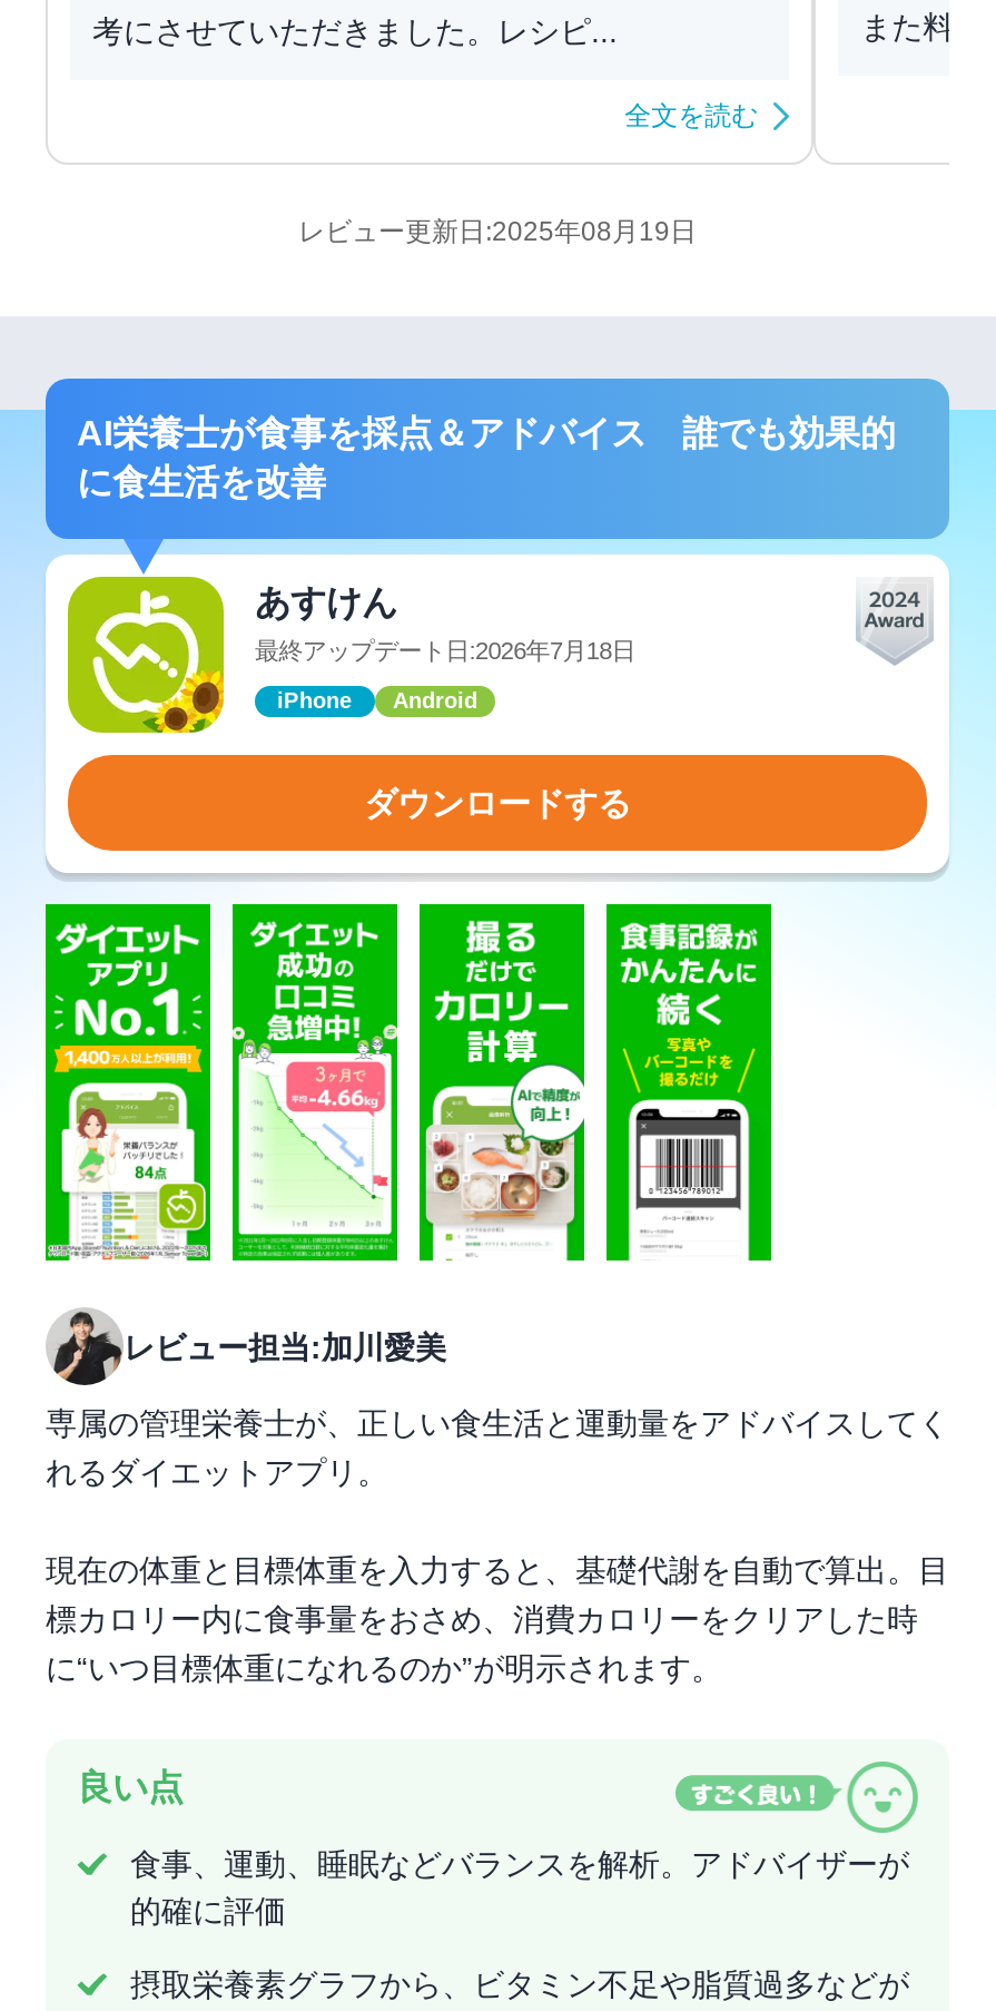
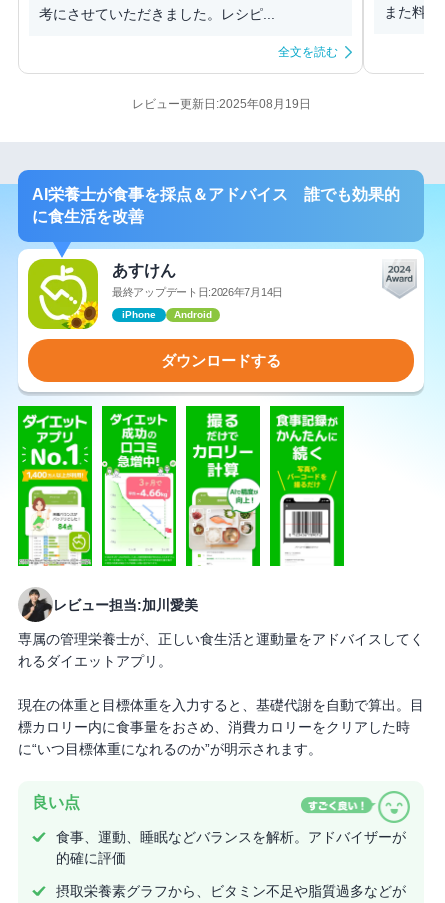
- 最終アップデート日:2026年7月18日
+ 最終アップデート日:2026年7月14日
